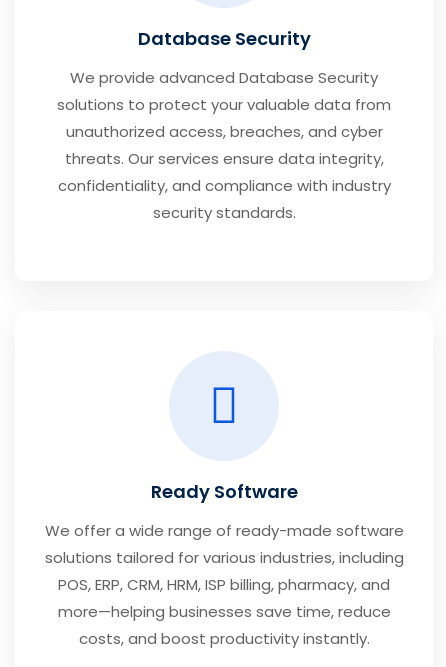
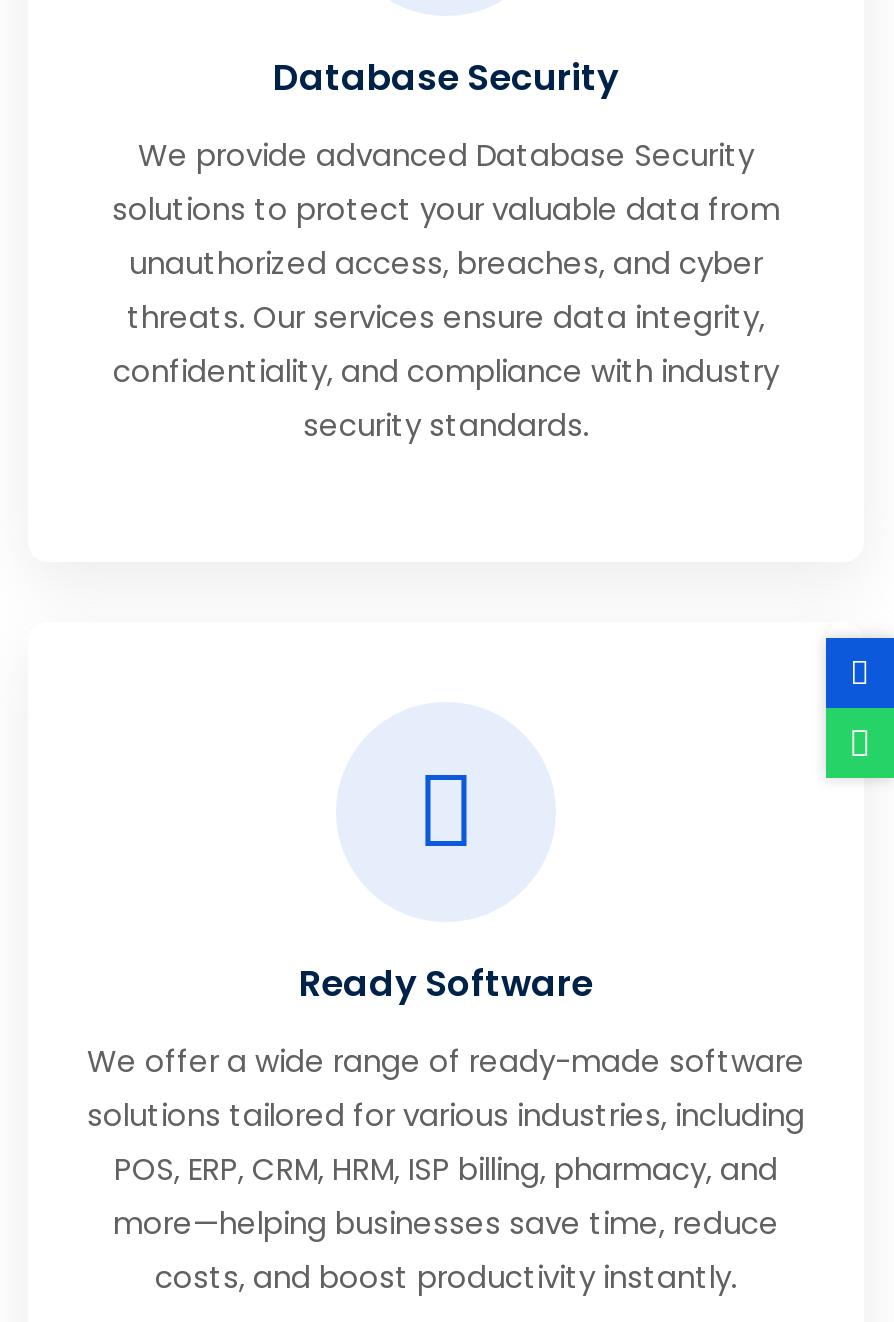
+ [image]
